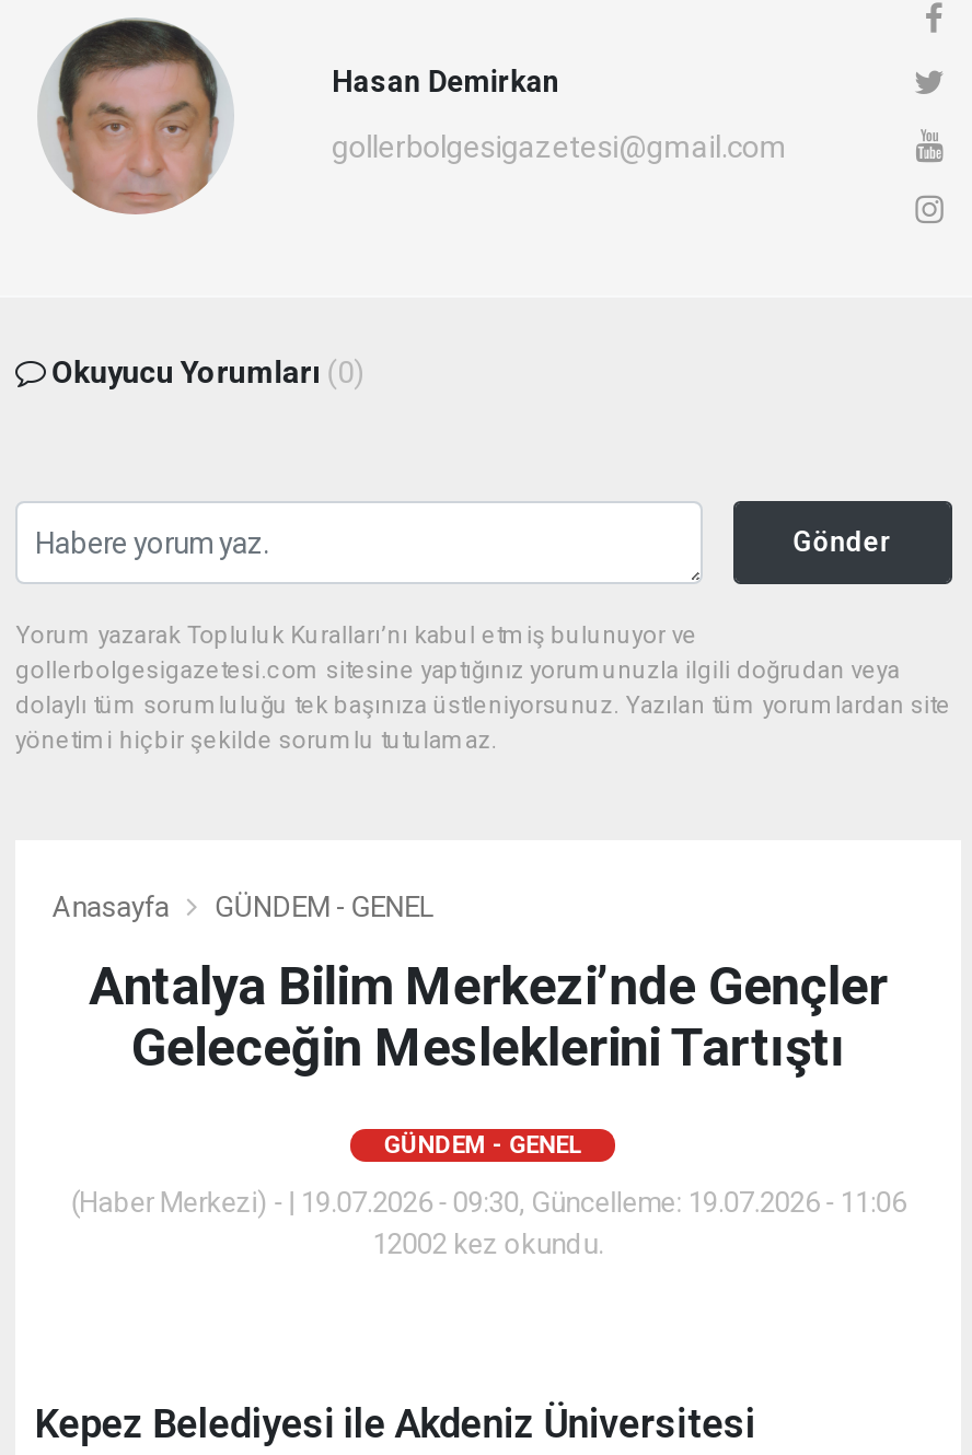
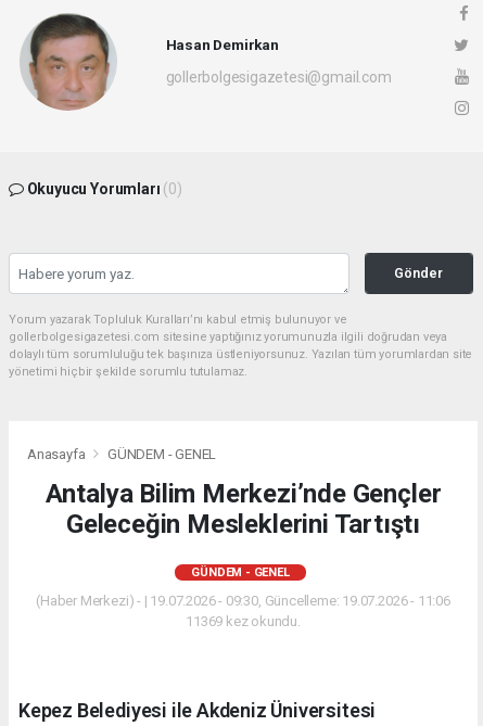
- 12002 kez okundu.
+ 11369 kez okundu.
